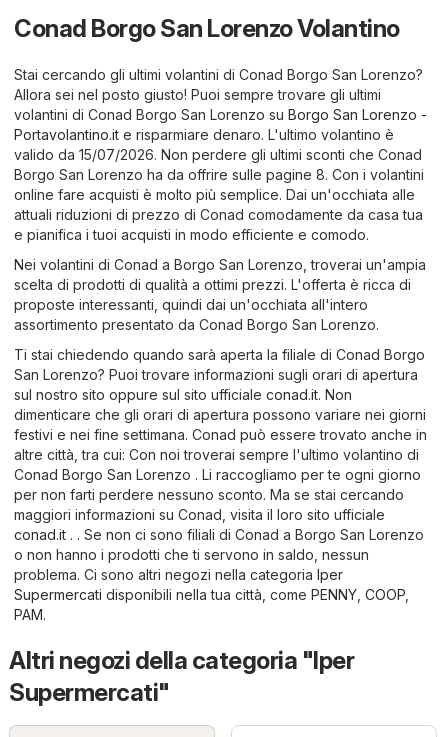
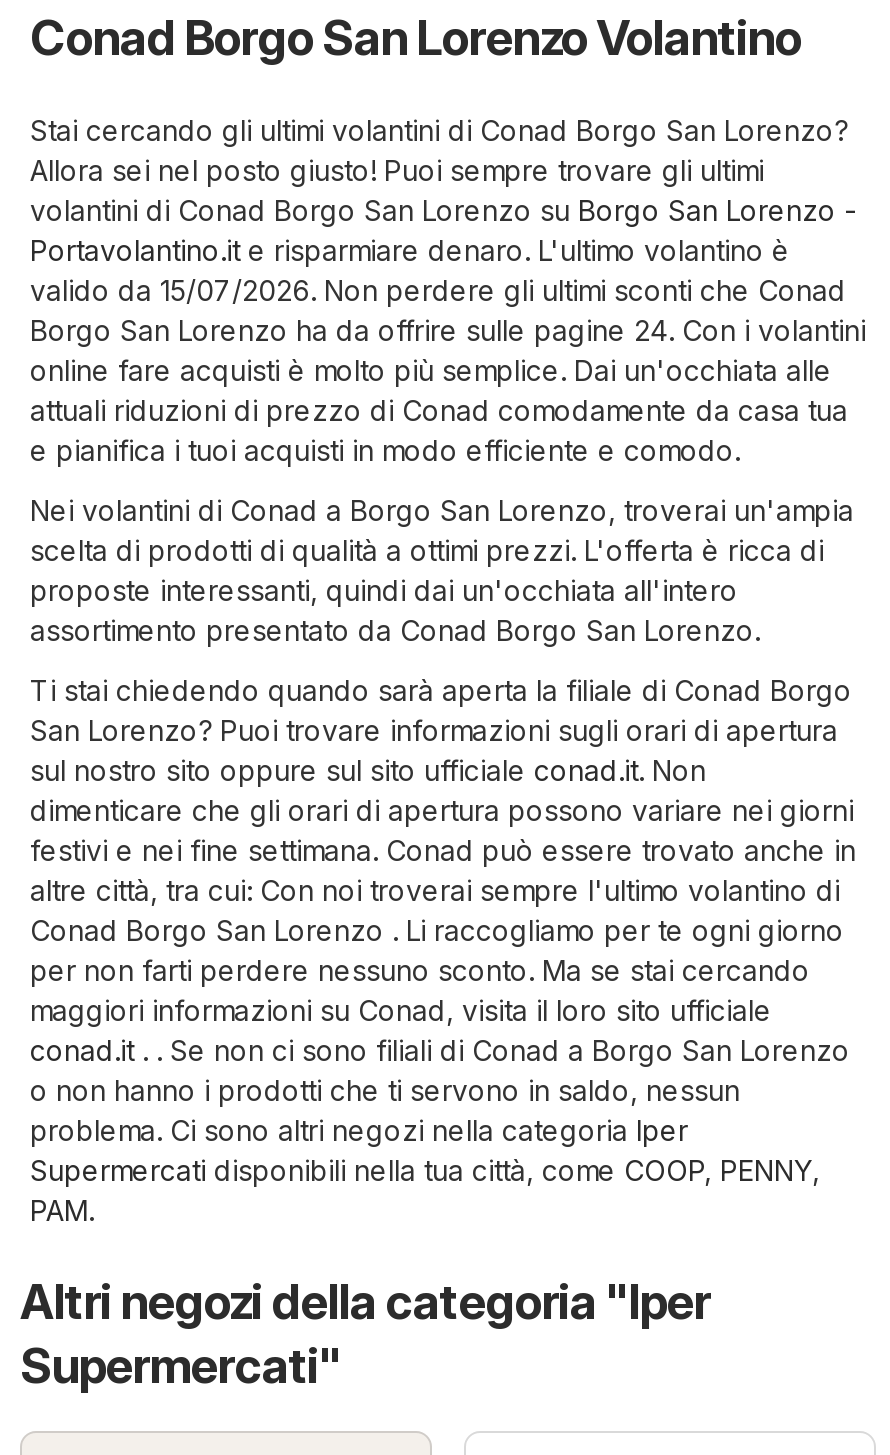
- Borgo San Lorenzo ha da offrire sulle pagine 8. Con i volantini
+ Borgo San Lorenzo ha da offrire sulle pagine 24. Con i volantini

- Supermercati disponibili nella tua città, come PENNY, COOP,
+ Supermercati disponibili nella tua città, come COOP, PENNY,
